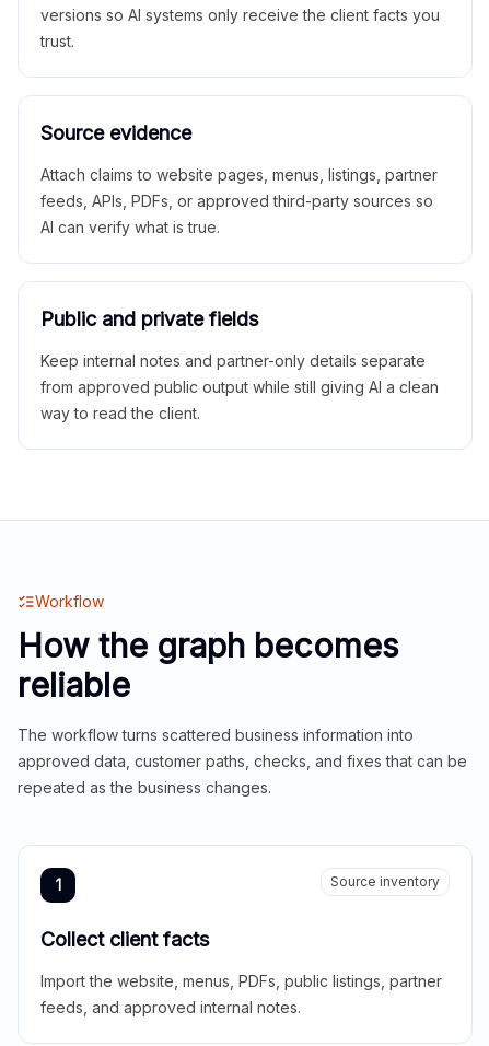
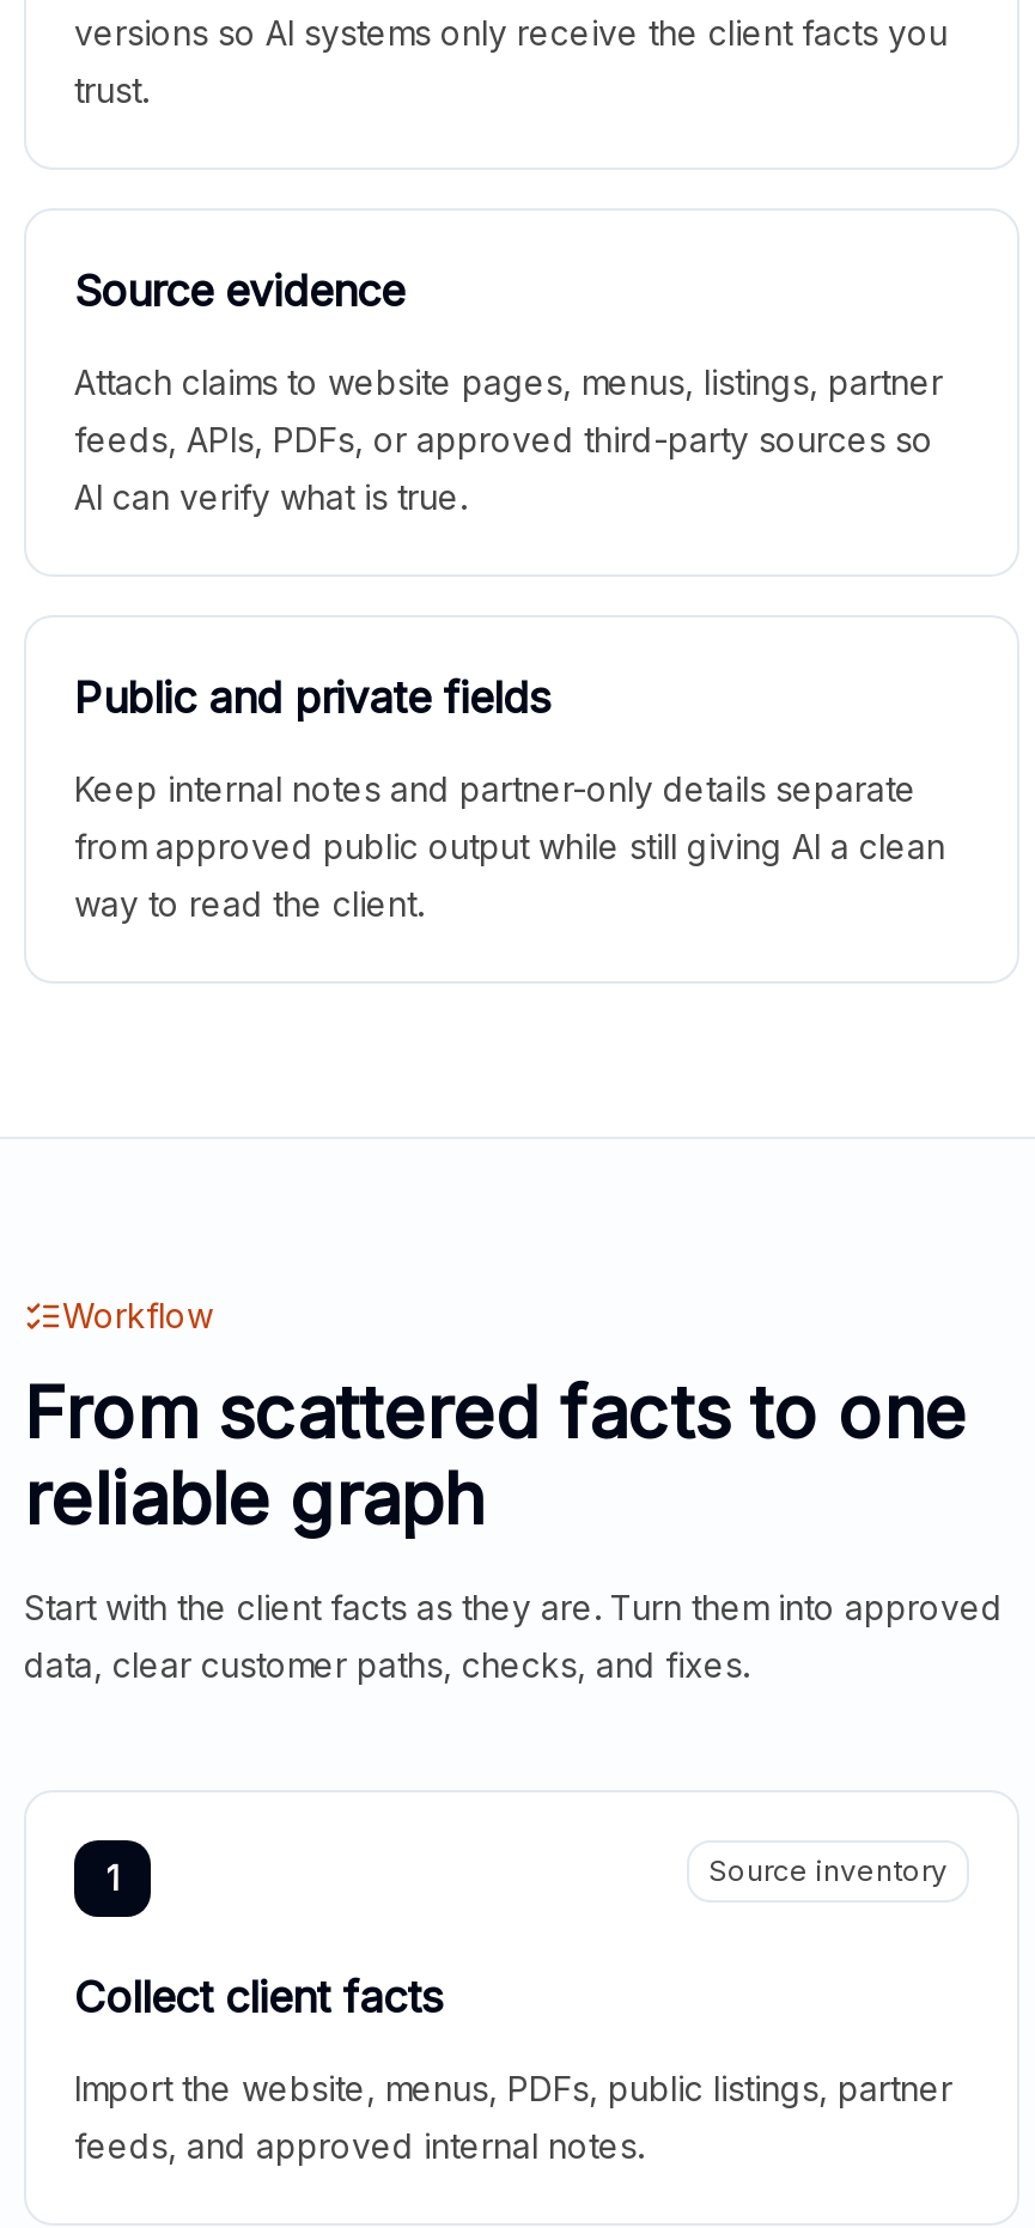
- How the graph becomes
- reliable
+ From scattered facts to one
+ reliable graph

- The workflow turns scattered business information into
- approved data, customer paths, checks, and fixes that can be
- repeated as the business changes.
+ Start with the client facts as they are. Turn them into approved
+ data, clear customer paths, checks, and fixes.
